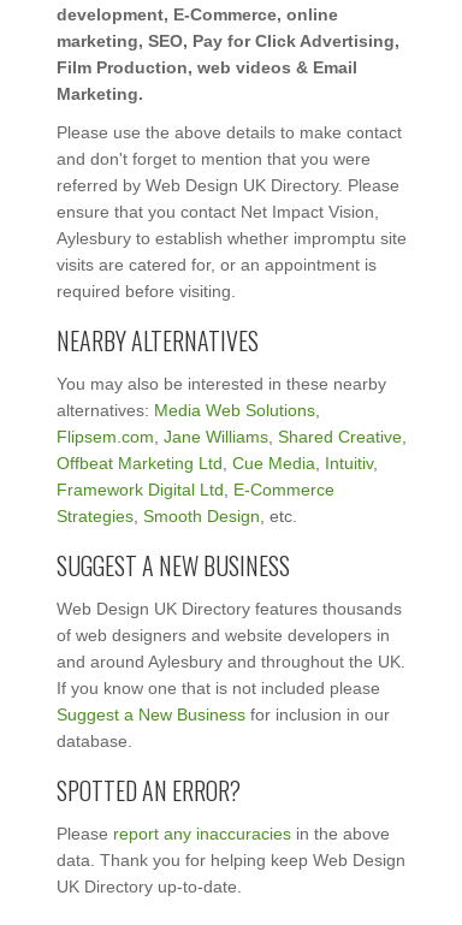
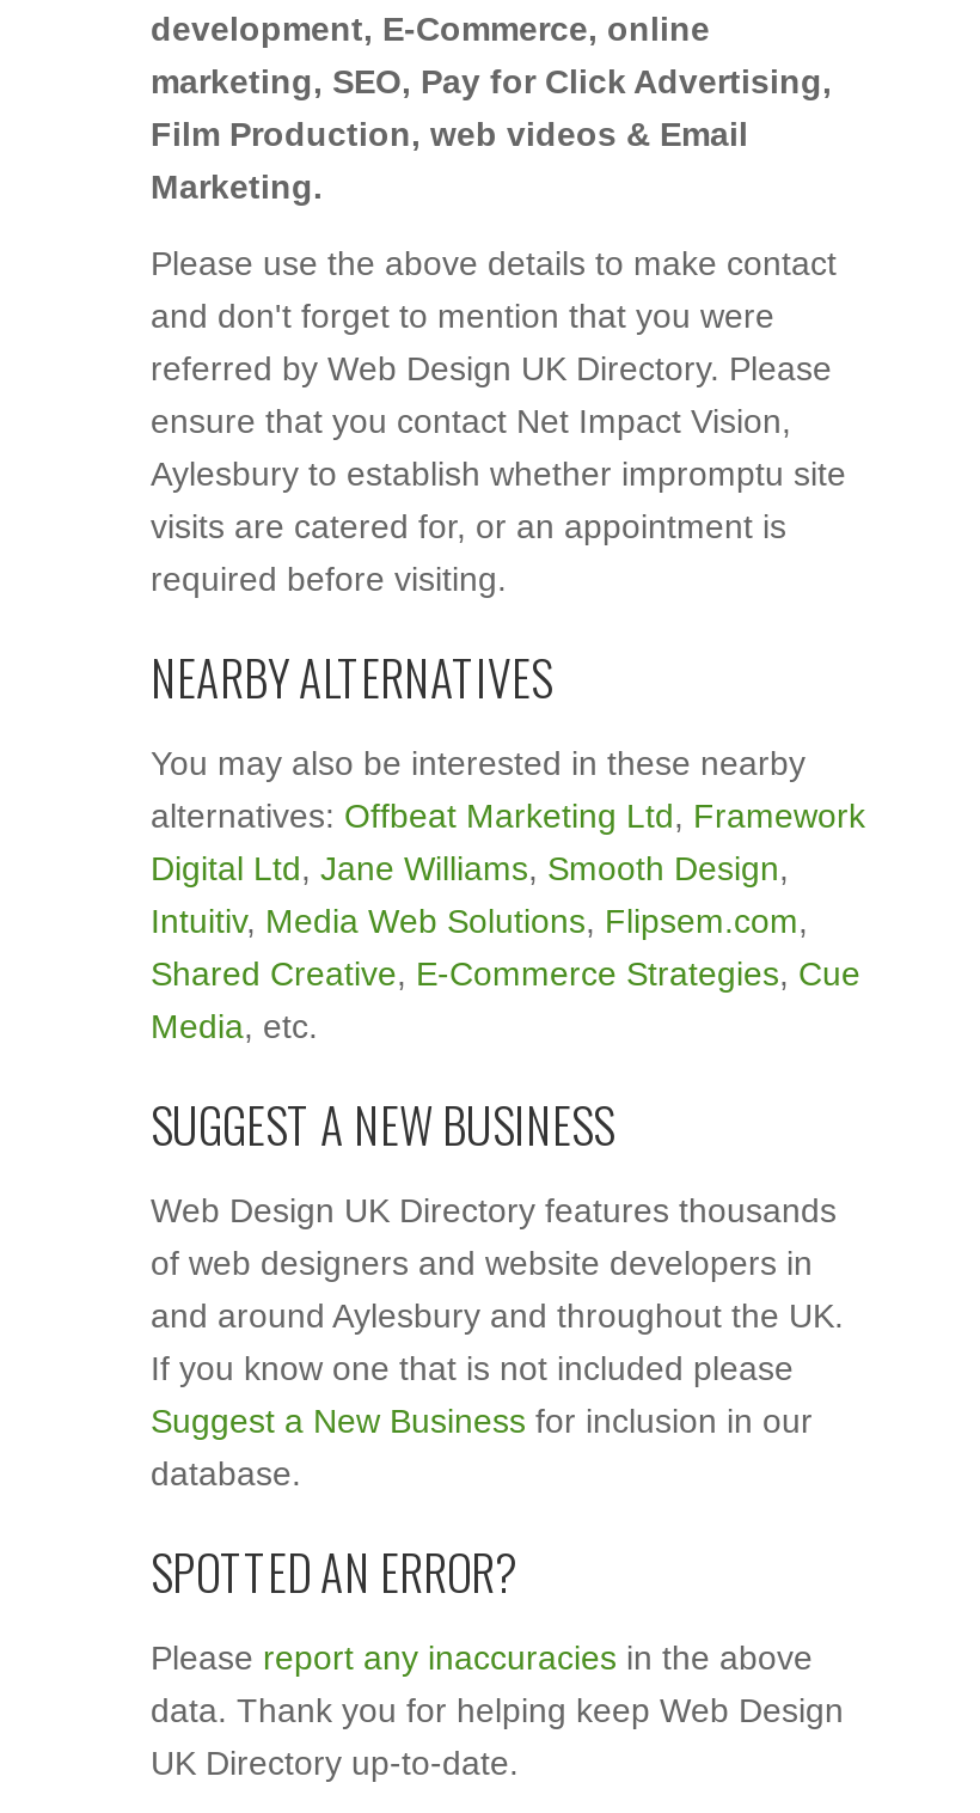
- alternatives: Media Web Solutions,
- Flipsem.com, Jane Williams, Shared Creative,
- Offbeat Marketing Ltd, Cue Media, Intuitiv,
- Framework Digital Ltd, E-Commerce
- Strategies, Smooth Design, etc.
+ alternatives: Offbeat Marketing Ltd, Framework
+ Digital Ltd, Jane Williams, Smooth Design,
+ Intuitiv, Media Web Solutions, Flipsem.com,
+ Shared Creative, E-Commerce Strategies, Cue
+ Media, etc.
